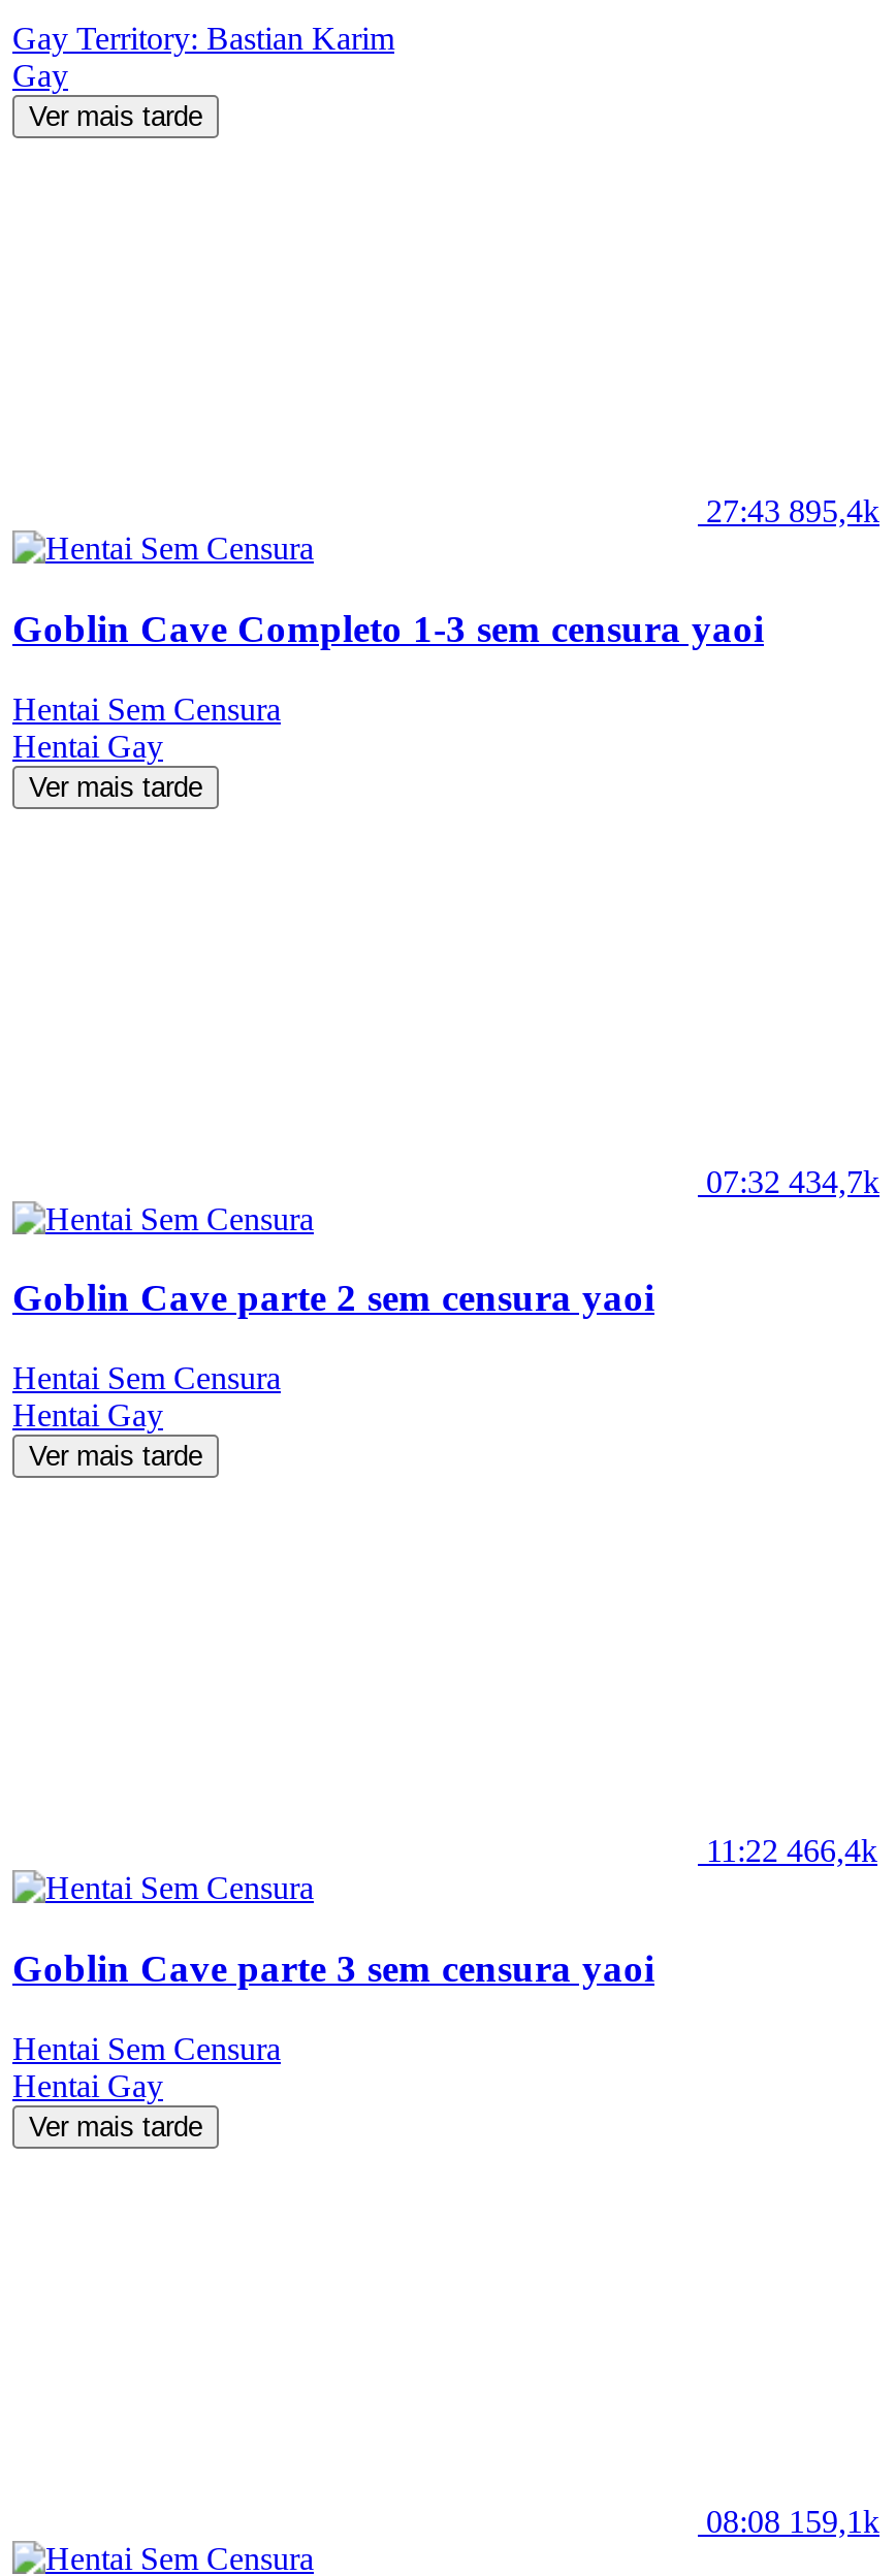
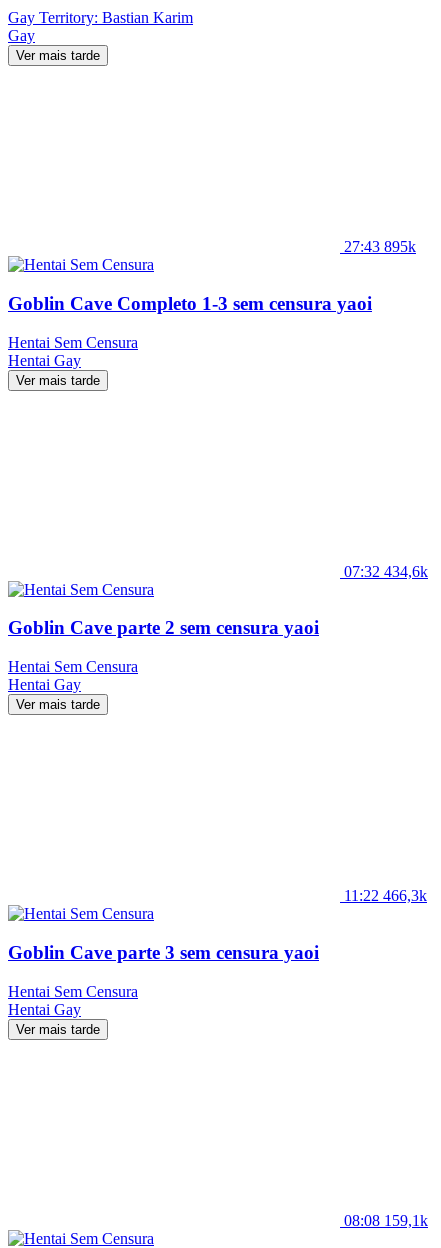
- 27:43 895,4k
+ 27:43 895k

- 07:32 434,7k
+ 07:32 434,6k

- 11:22 466,4k
+ 11:22 466,3k
